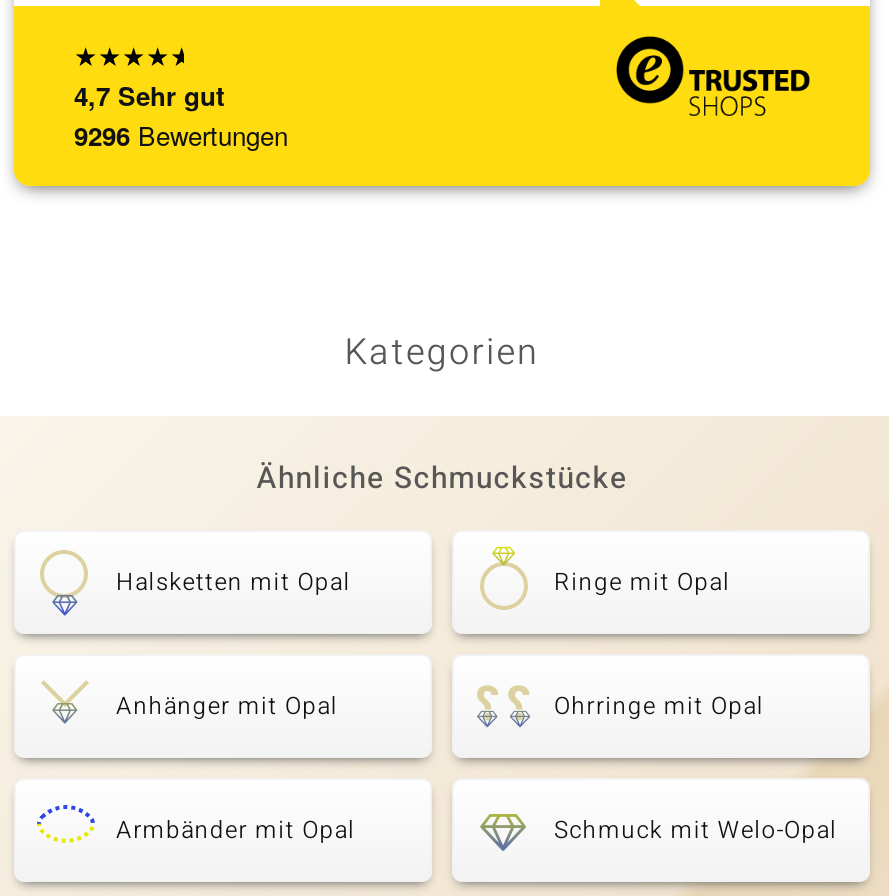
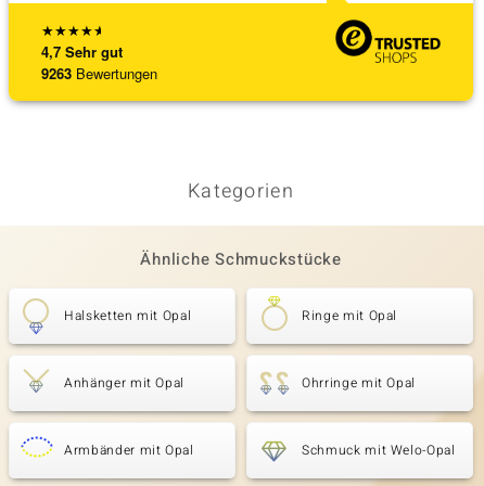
- 9296 Bewertungen
+ 9263 Bewertungen
